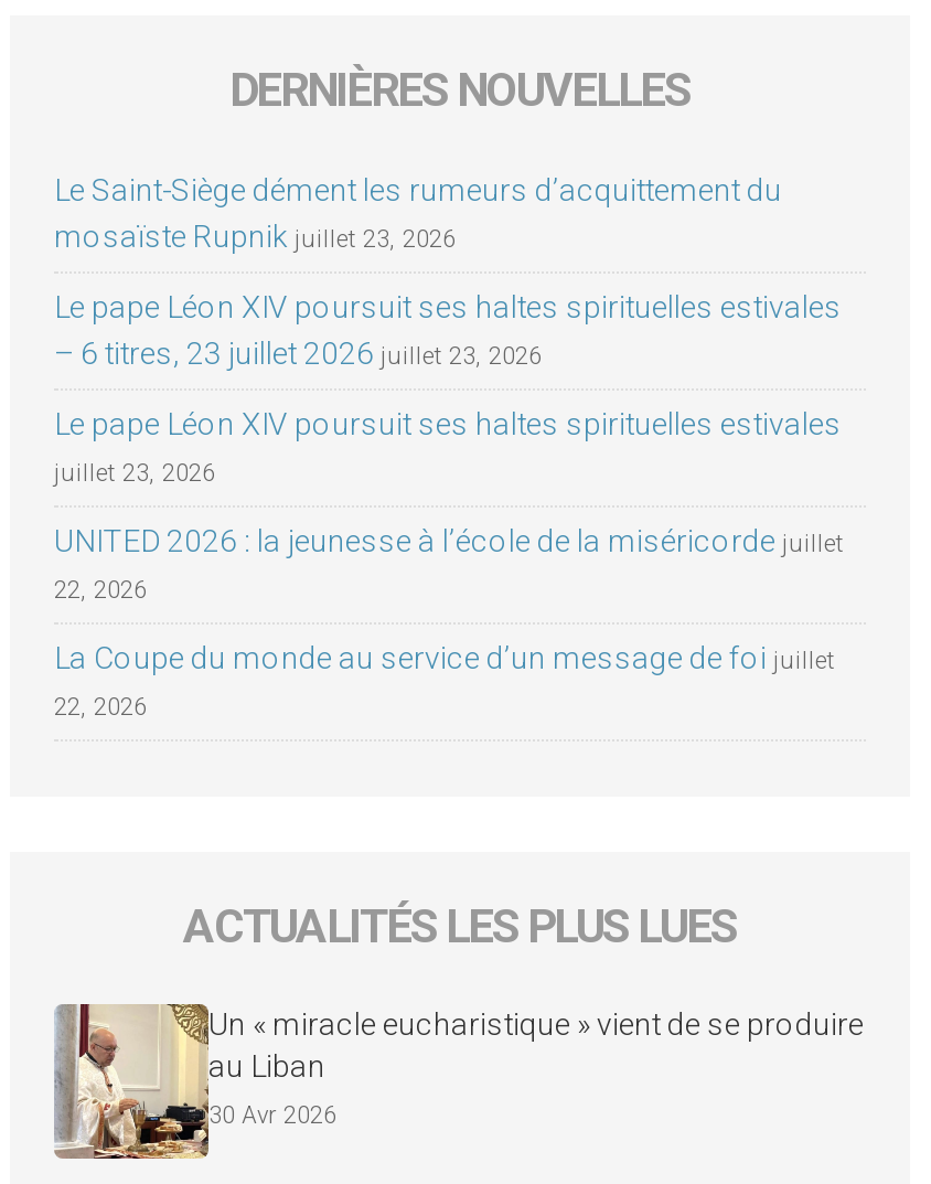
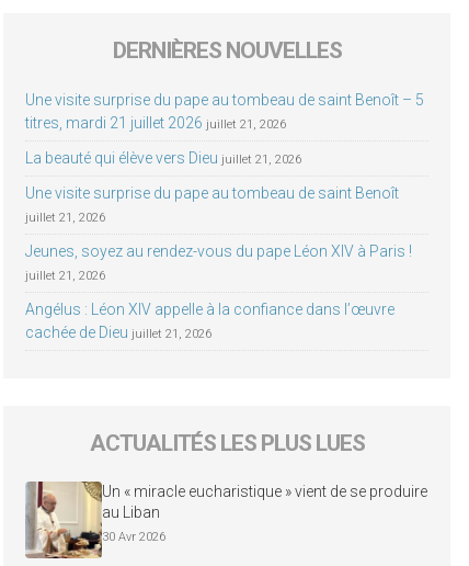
- Le Saint-Siège dément les rumeurs d’acquittement du
- mosaïste Rupnik juillet 23, 2026
- Le pape Léon XIV poursuit ses haltes spirituelles estivales
- – 6 titres, 23 juillet 2026 juillet 23, 2026
- Le pape Léon XIV poursuit ses haltes spirituelles estivales
- juillet 23, 2026
- UNITED 2026 : la jeunesse à l’école de la miséricorde juillet
- 22, 2026
- La Coupe du monde au service d’un message de foi juillet
- 22, 2026
+ Une visite surprise du pape au tombeau de saint Benoît – 5
+ titres, mardi 21 juillet 2026 juillet 21, 2026
+ La beauté qui élève vers Dieu juillet 21, 2026
+ Une visite surprise du pape au tombeau de saint Benoît
+ juillet 21, 2026
+ Jeunes, soyez au rendez-vous du pape Léon XIV à Paris !
+ juillet 21, 2026
+ Angélus : Léon XIV appelle à la confiance dans l’œuvre
+ cachée de Dieu juillet 21, 2026
